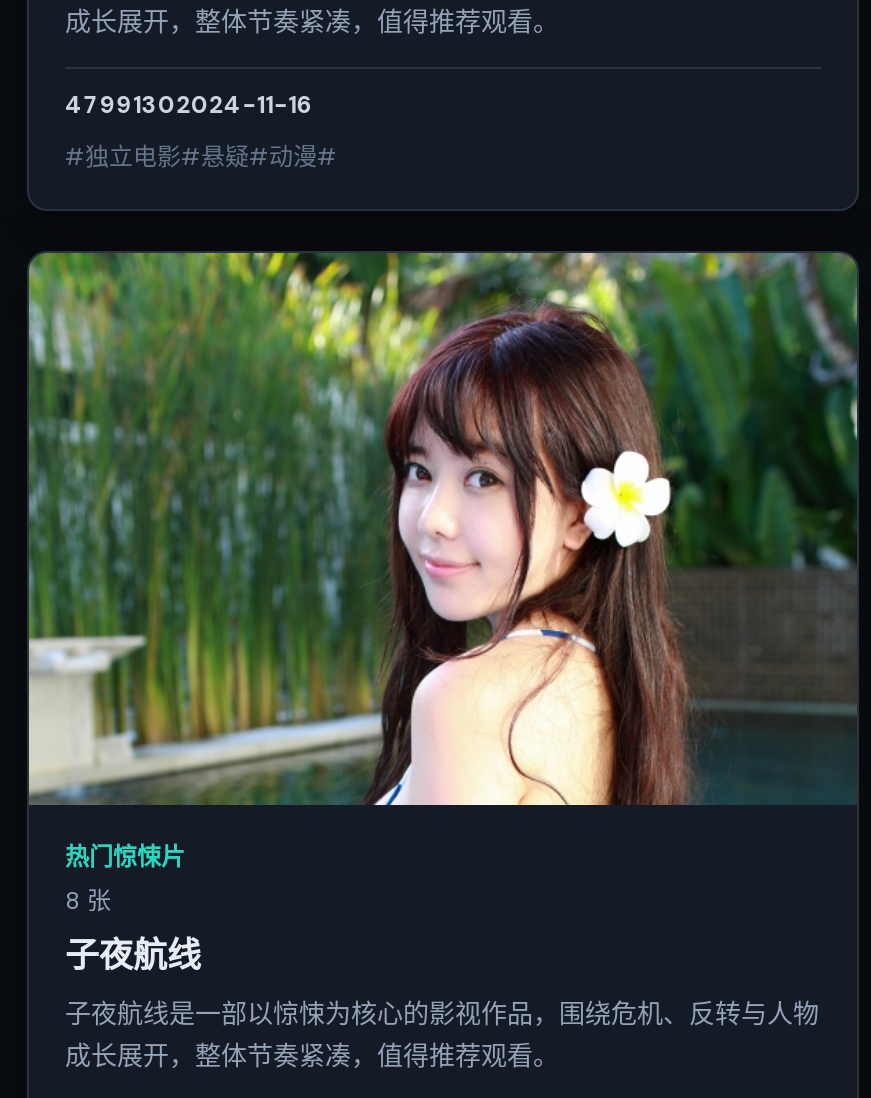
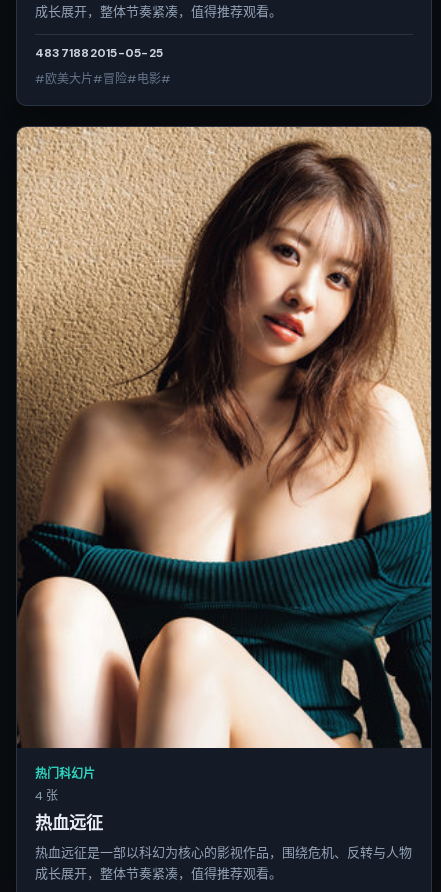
- 47991302024-11-16
+ 48371882015-05-25

- #独立电影#悬疑#动漫#
+ #欧美大片#冒险#电影#

- [image]
- 热门惊悚片
- 8 张
- 子夜航线
+ [image]
+ 热门科幻片
+ 4 张
+ 热血远征

- 子夜航线是一部以惊悚为核心的影视作品，围绕危机、反转与人物
+ 热血远征是一部以科幻为核心的影视作品，围绕危机、反转与人物
